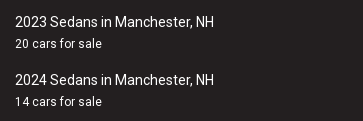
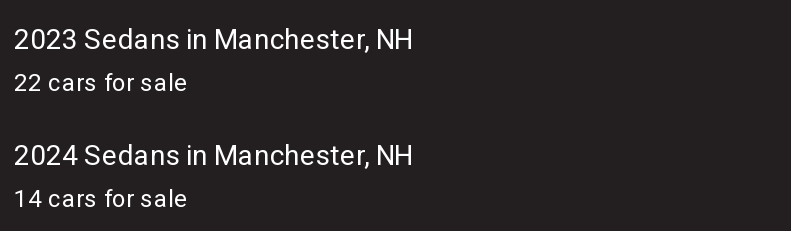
- 20 cars for sale
+ 22 cars for sale
